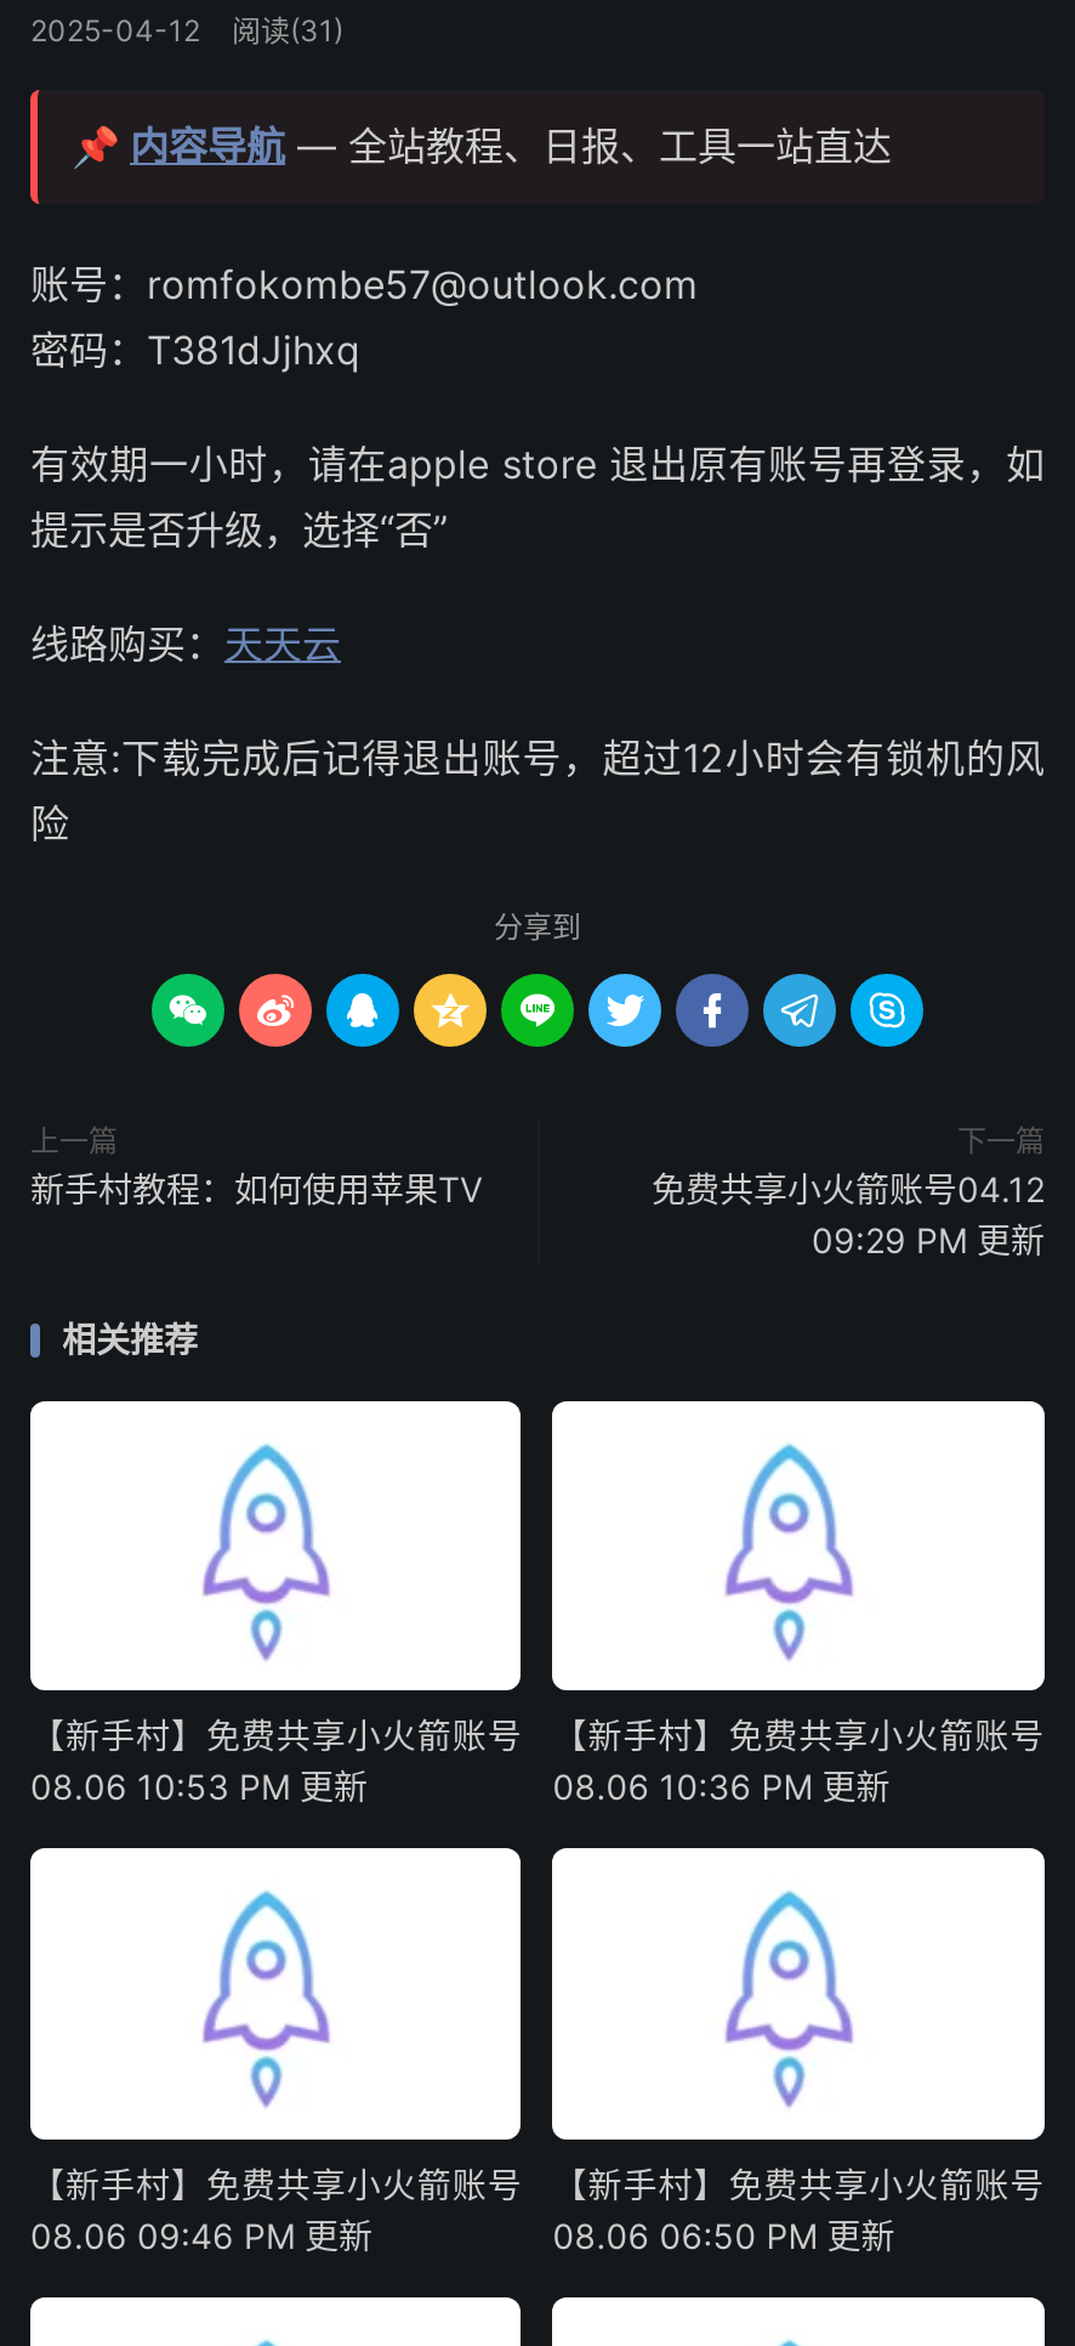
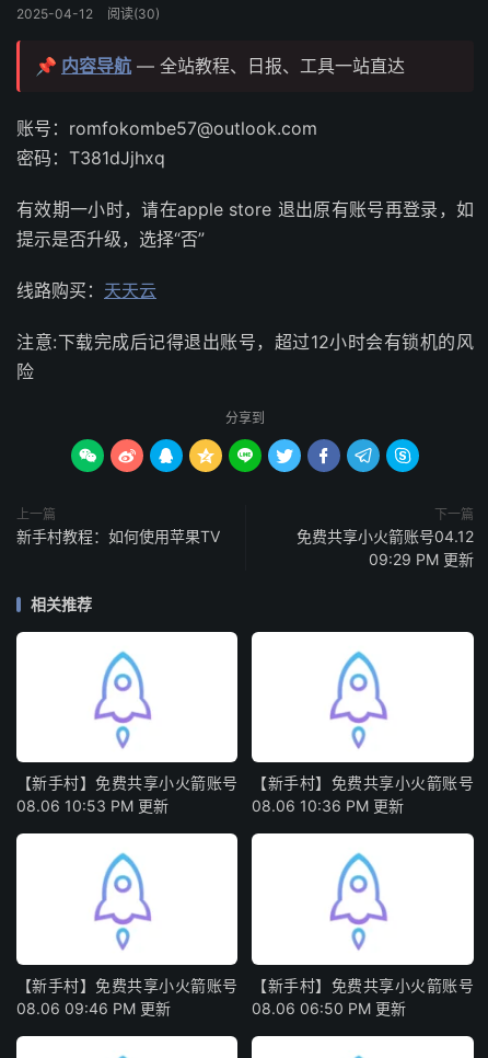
- 2025-04-12 阅读(31)
+ 2025-04-12 阅读(30)
